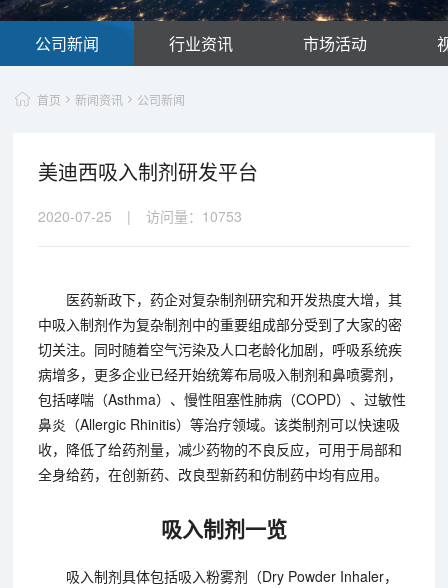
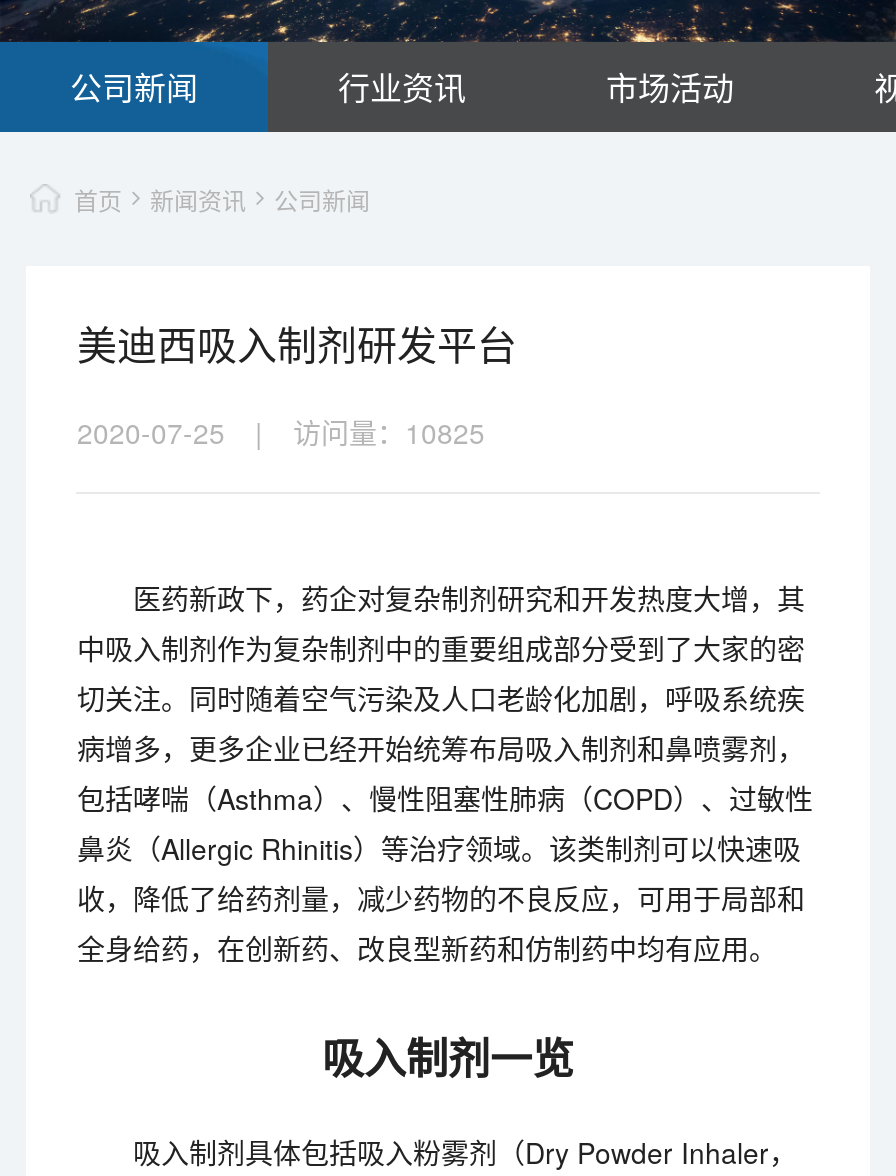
- 访问量：10753
+ 访问量：10825
